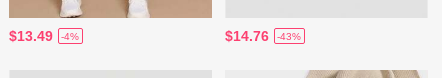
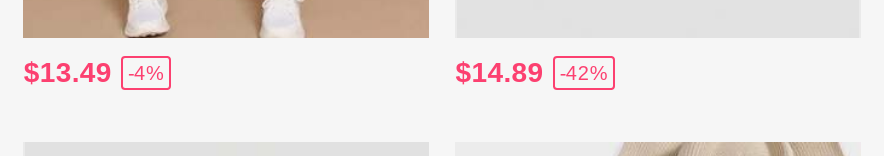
- $14.76
+ $14.89

- -43%
+ -42%
